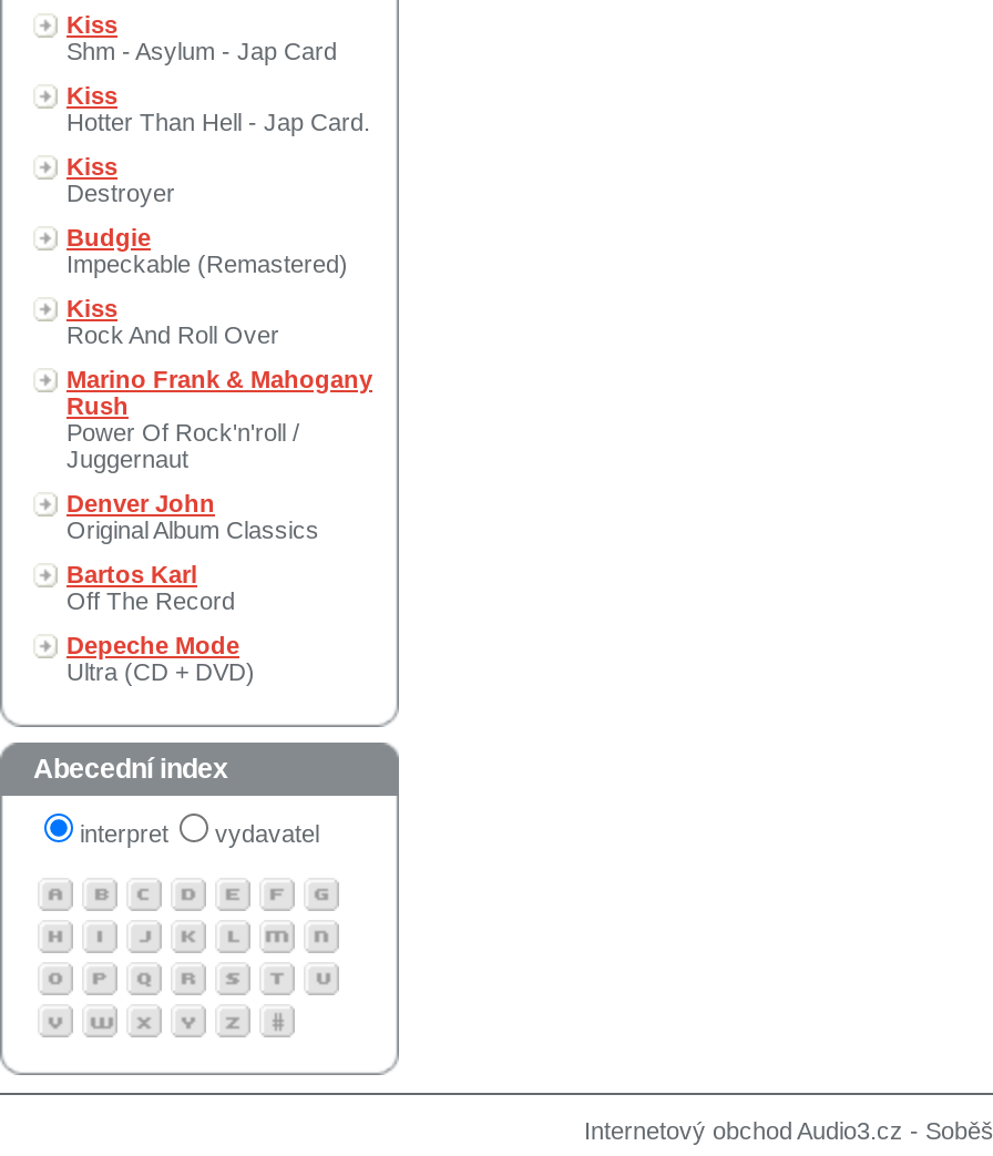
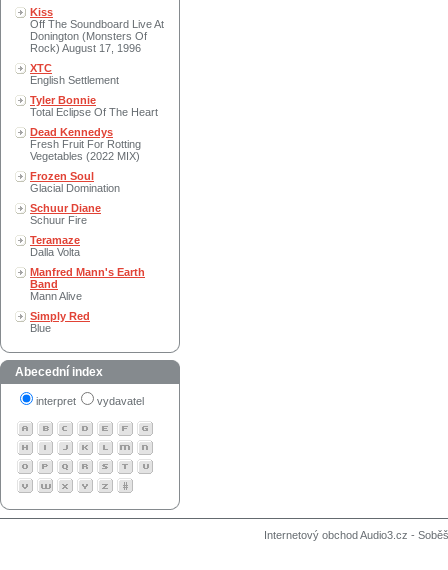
- Shm - Asylum - Jap Card
+ Off The Soundboard Live At
+ Donington (Monsters Of
+ Rock) August 17, 1996

- Kiss
- Hotter Than Hell - Jap Card.
+ XTC
+ English Settlement

- Kiss
- Destroyer
+ Tyler Bonnie
+ Total Eclipse Of The Heart

- Budgie
- Impeckable (Remastered)
+ Dead Kennedys
+ Fresh Fruit For Rotting
+ Vegetables (2022 MIX)

- Kiss
- Rock And Roll Over
+ Frozen Soul
+ Glacial Domination

- Marino Frank & Mahogany
- Rush
- Power Of Rock'n'roll /
- Juggernaut
+ Schuur Diane
+ Schuur Fire

- Denver John
- Original Album Classics
+ Teramaze
+ Dalla Volta

- Bartos Karl
- Off The Record
+ Manfred Mann's Earth
+ Band
+ Mann Alive

- Depeche Mode
- Ultra (CD + DVD)
+ Simply Red
+ Blue
